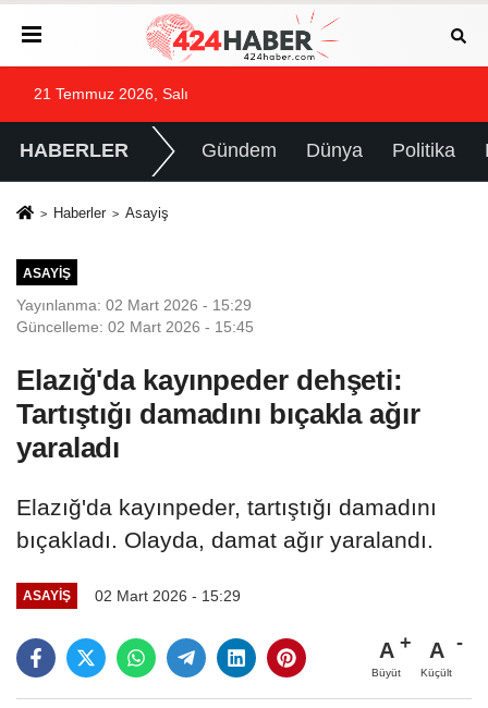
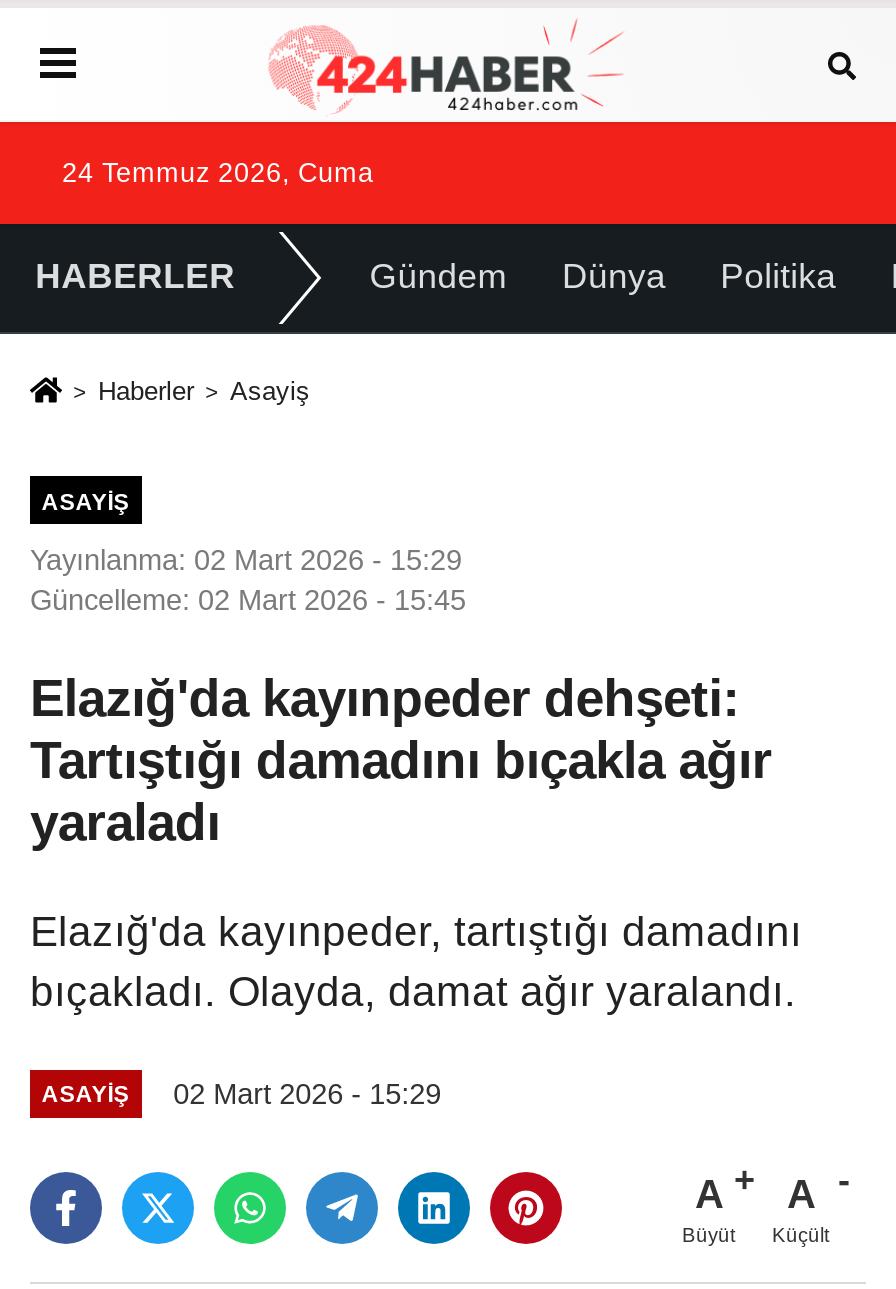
- 21 Temmuz 2026, Salı
+ 24 Temmuz 2026, Cuma
